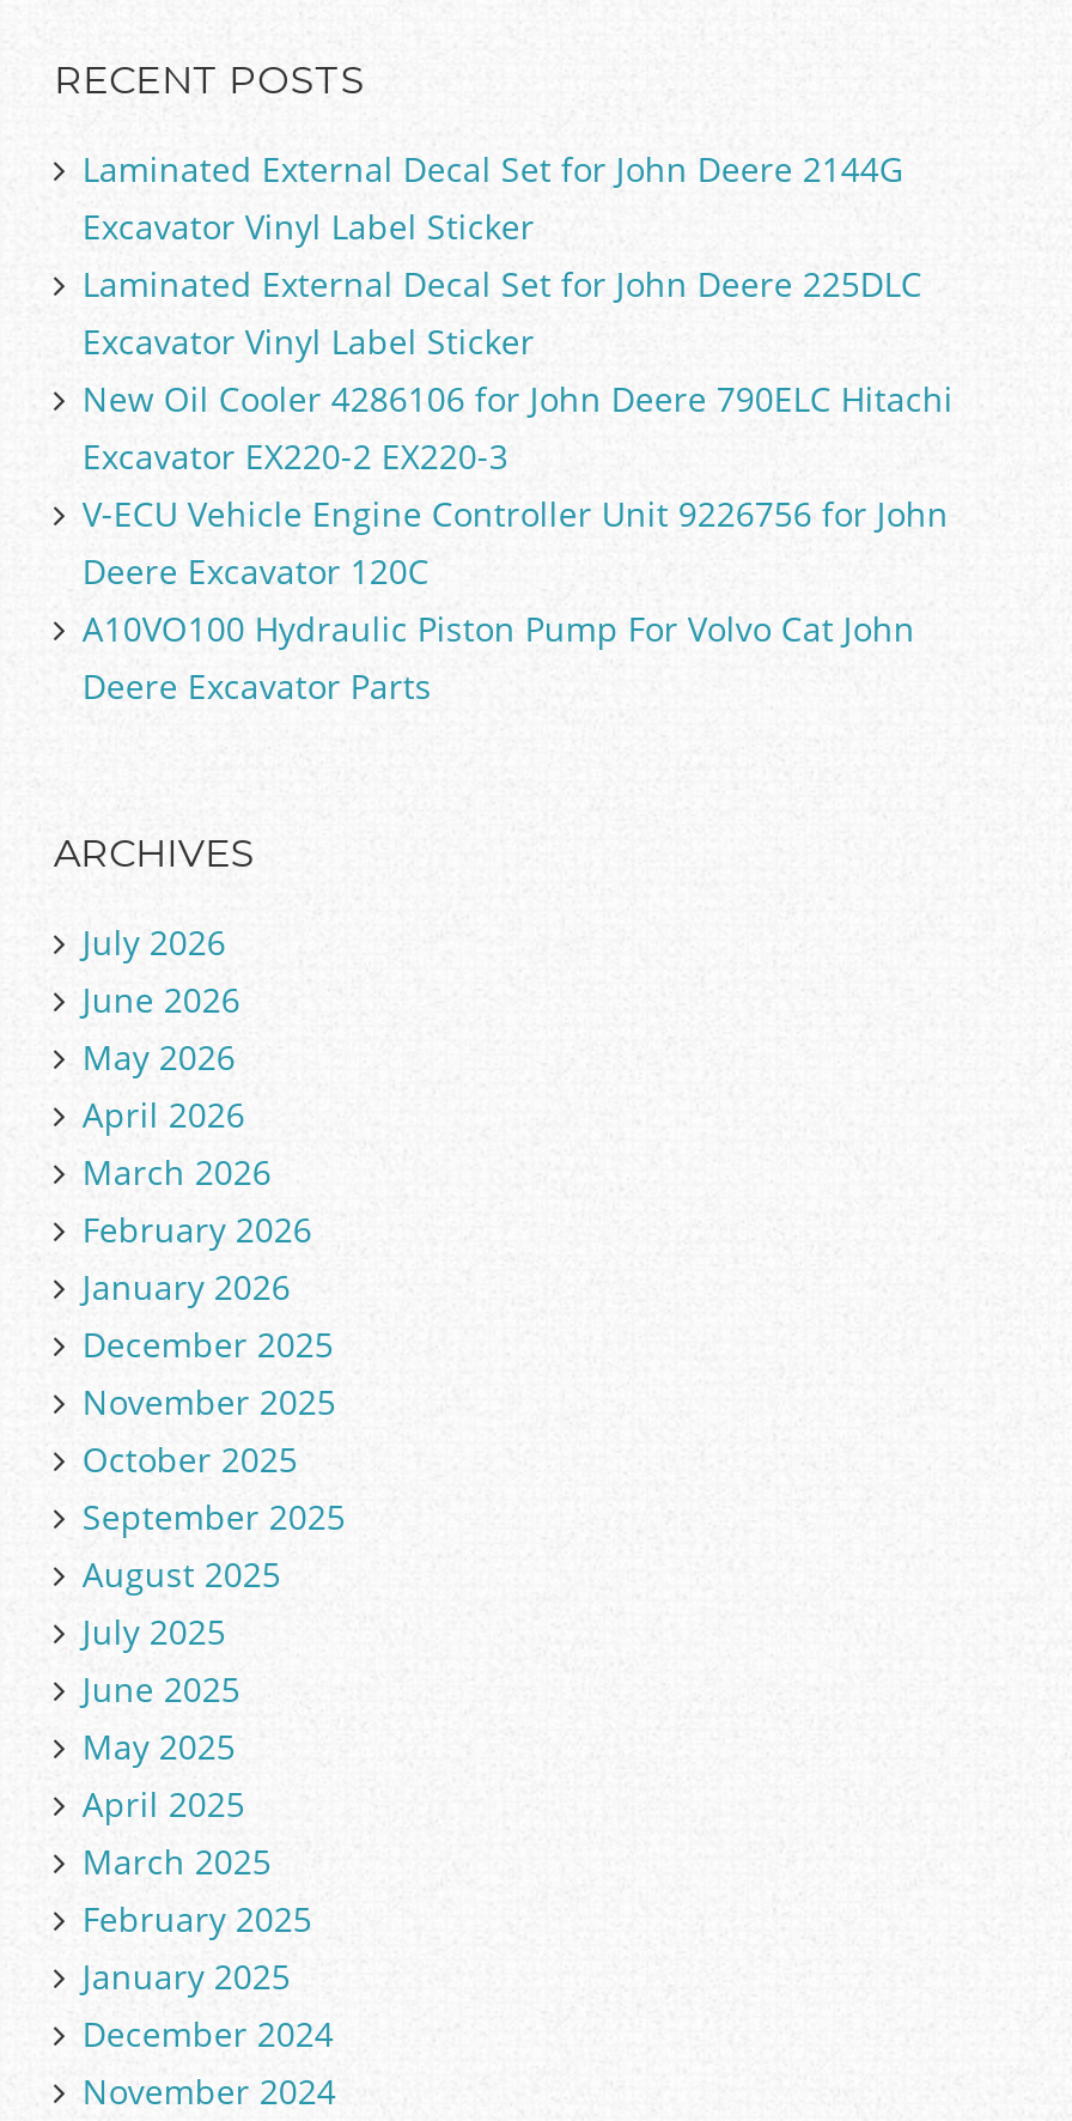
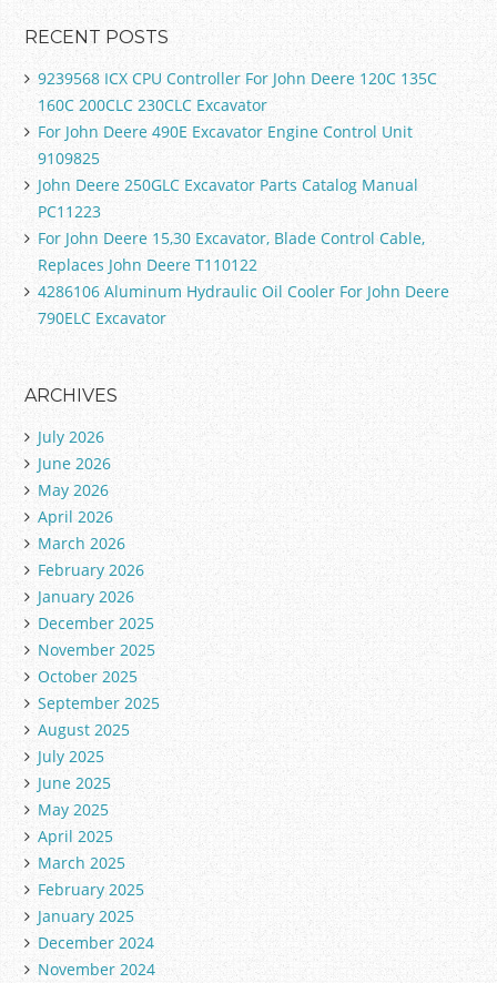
- Laminated External Decal Set for John Deere 2144G
- Excavator Vinyl Label Sticker
- Laminated External Decal Set for John Deere 225DLC
- Excavator Vinyl Label Sticker
- New Oil Cooler 4286106 for John Deere 790ELC Hitachi
- Excavator EX220-2 EX220-3
- V-ECU Vehicle Engine Controller Unit 9226756 for John
- Deere Excavator 120C
- A10VO100 Hydraulic Piston Pump For Volvo Cat John
- Deere Excavator Parts
+ 9239568 ICX CPU Controller For John Deere 120C 135C
+ 160C 200CLC 230CLC Excavator
+ For John Deere 490E Excavator Engine Control Unit
+ 9109825
+ John Deere 250GLC Excavator Parts Catalog Manual
+ PC11223
+ For John Deere 15,30 Excavator, Blade Control Cable,
+ Replaces John Deere T110122
+ 4286106 Aluminum Hydraulic Oil Cooler For John Deere
+ 790ELC Excavator
